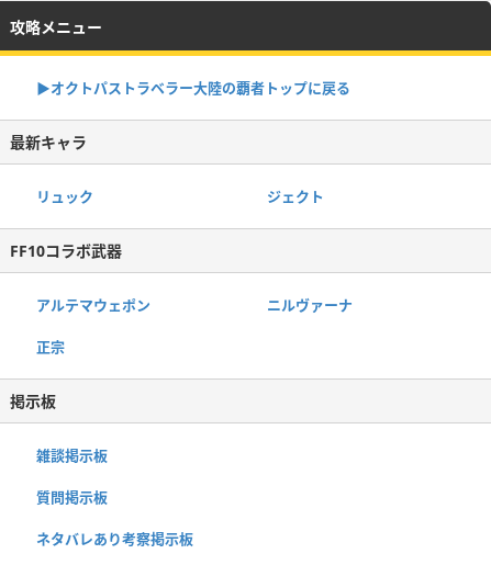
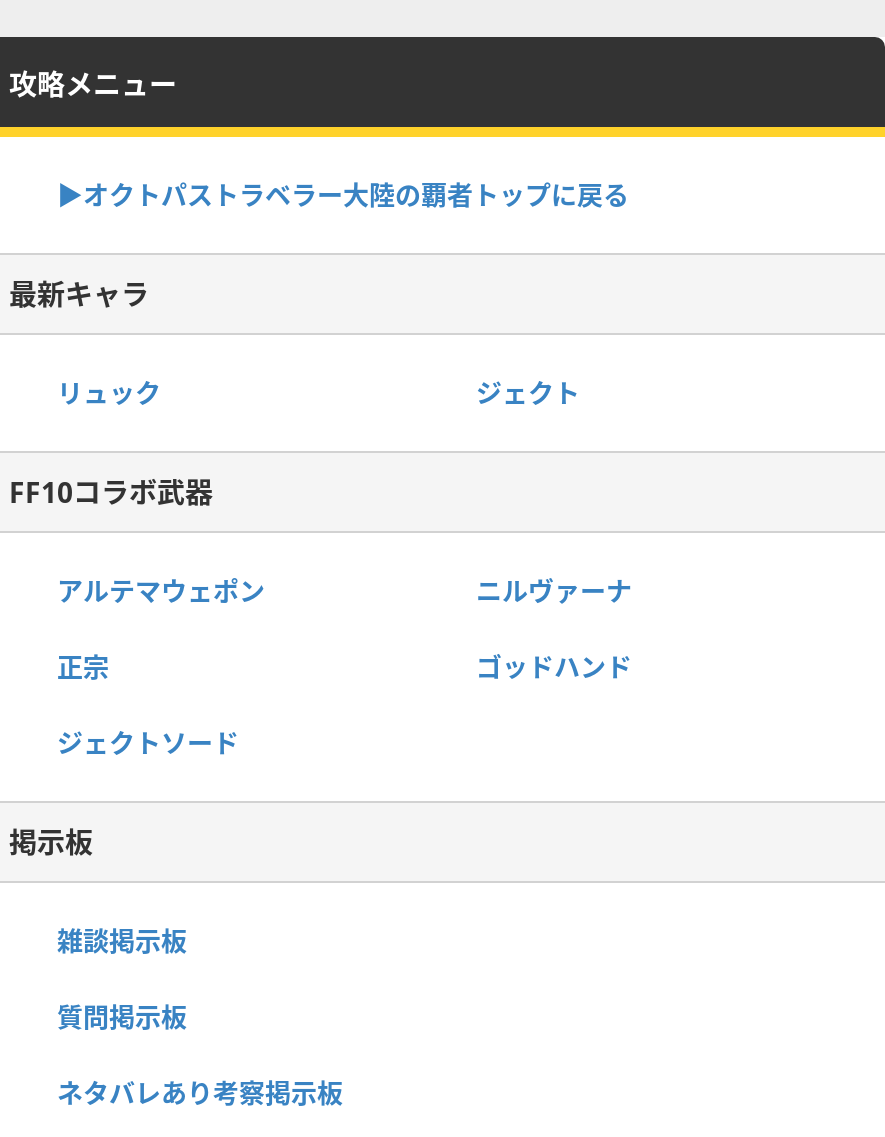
+ ゴッドハンド
+ ジェクトソード
